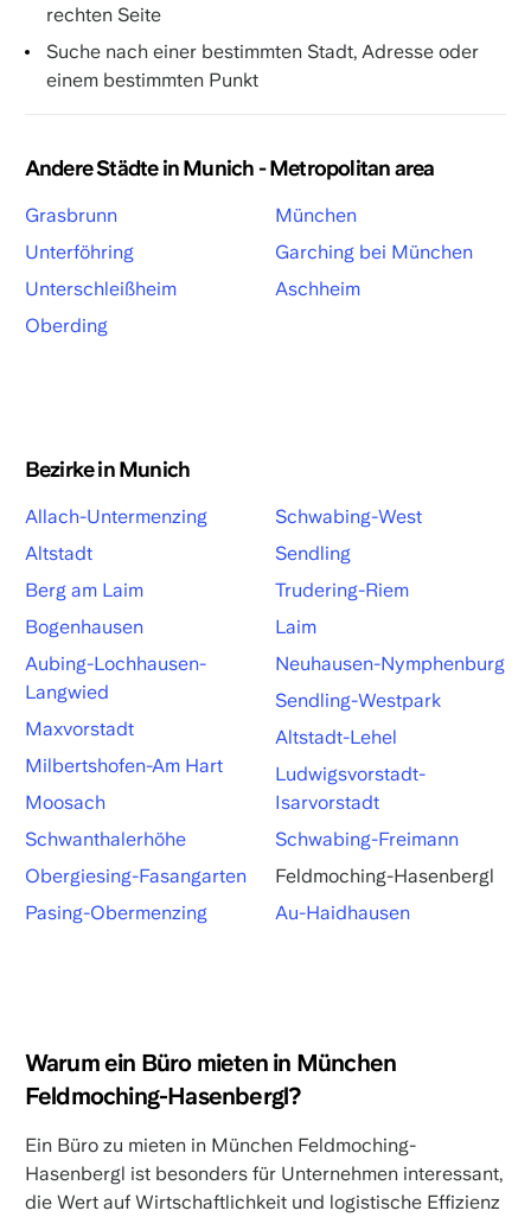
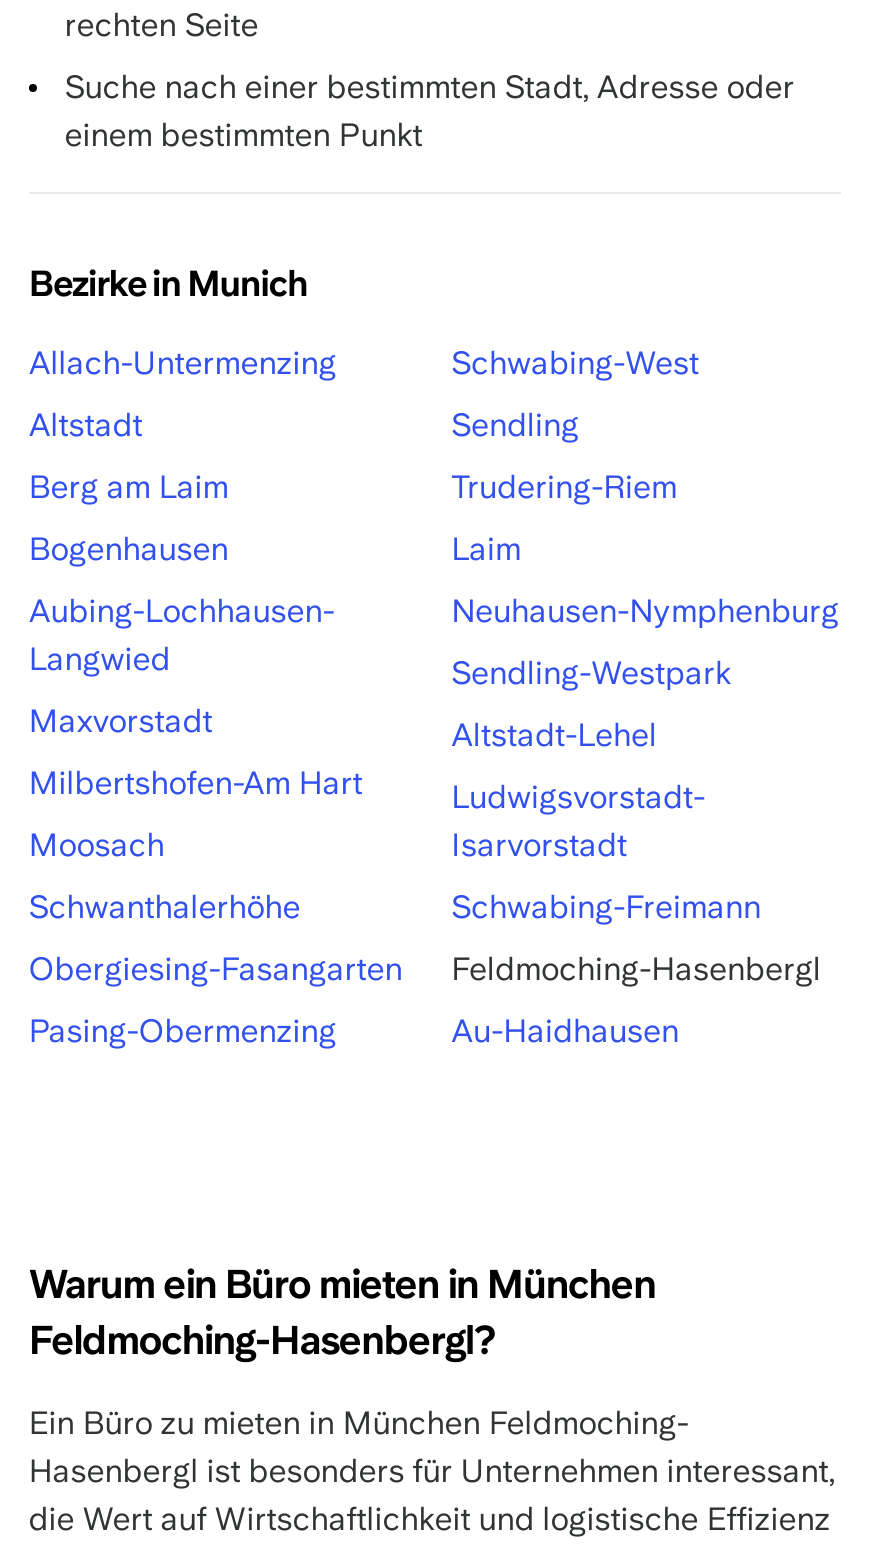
- Andere Städte in Munich - Metropolitan area
- Grasbrunn
- Unterföhring
- Unterschleißheim
- Oberding

- München
- Garching bei München
- Aschheim
